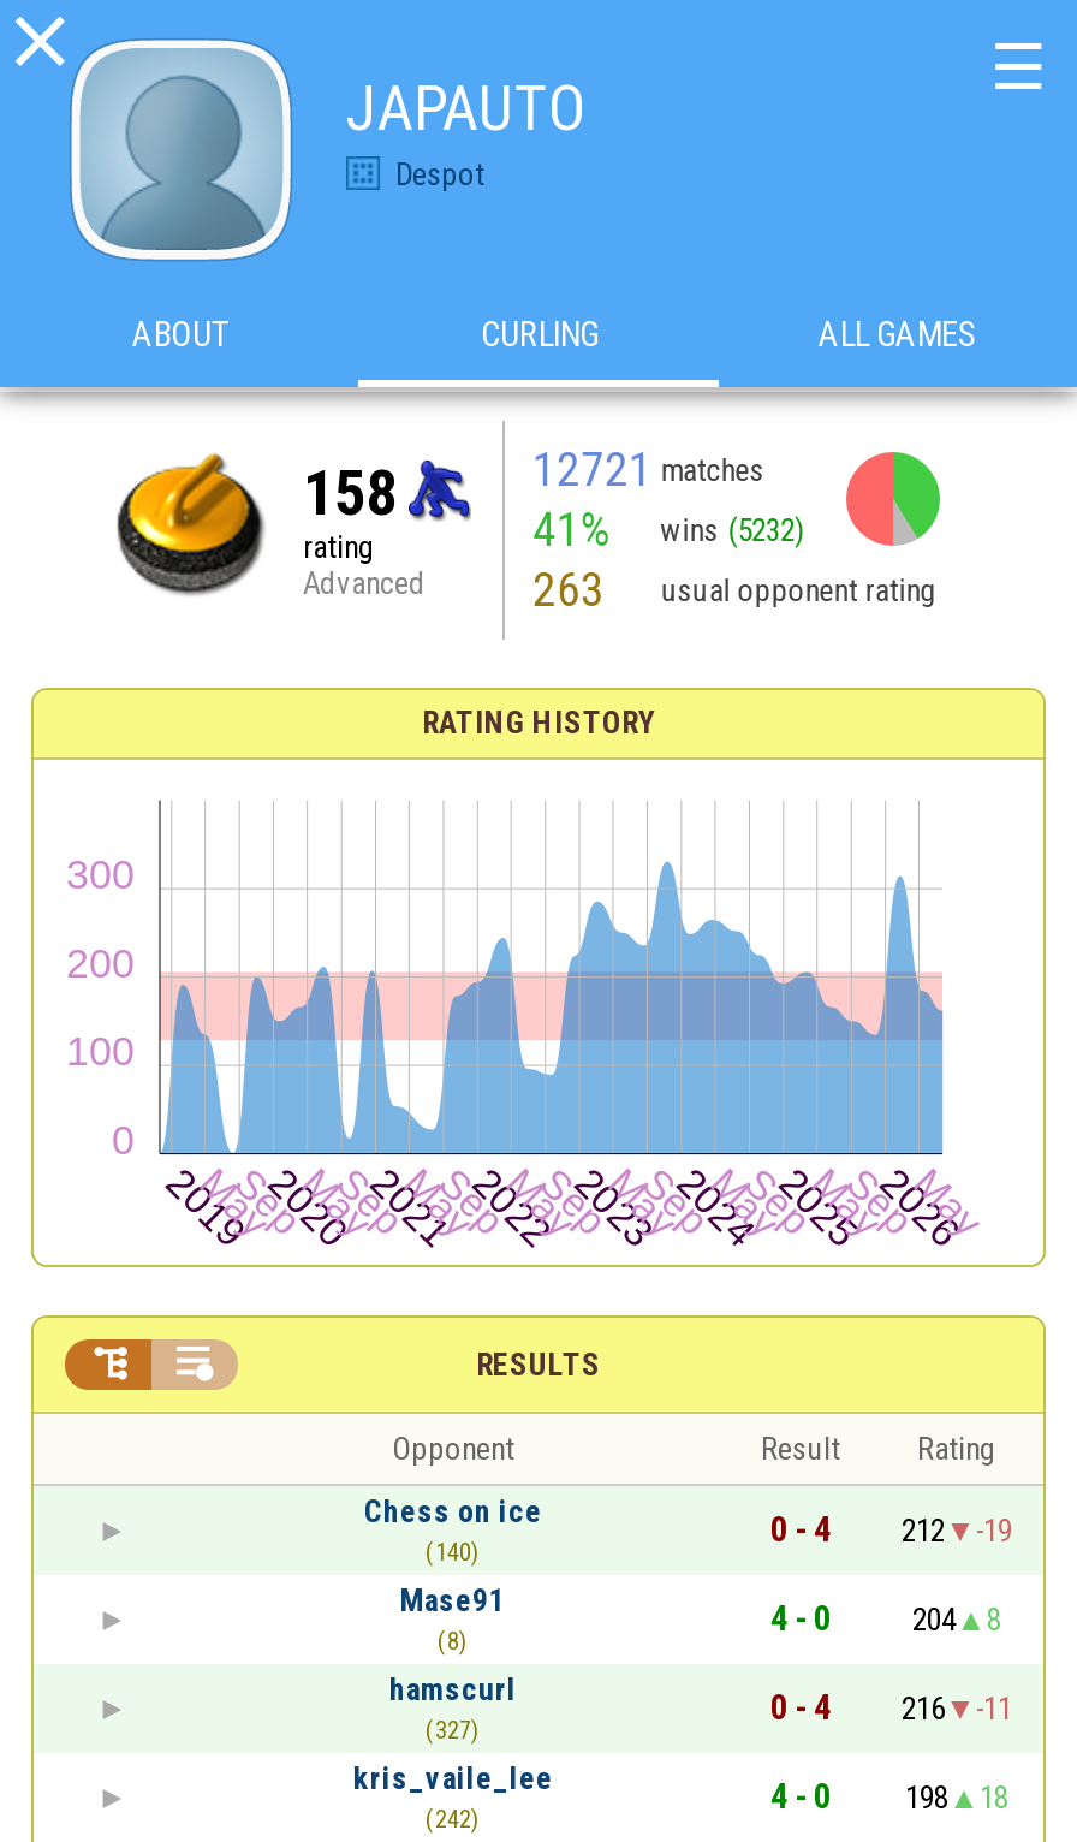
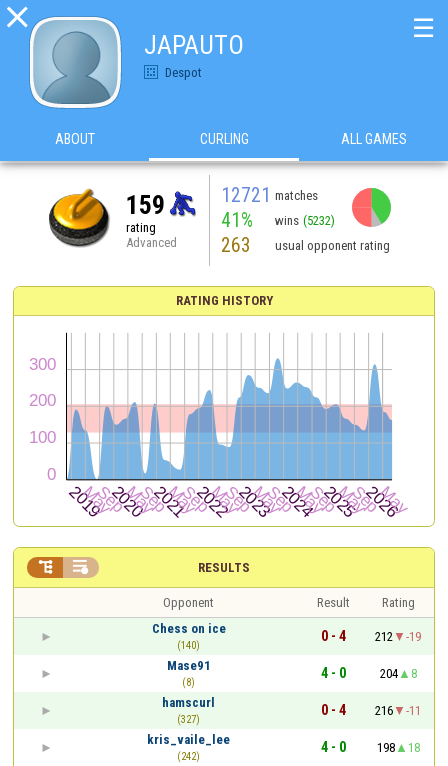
- 158
+ 159
